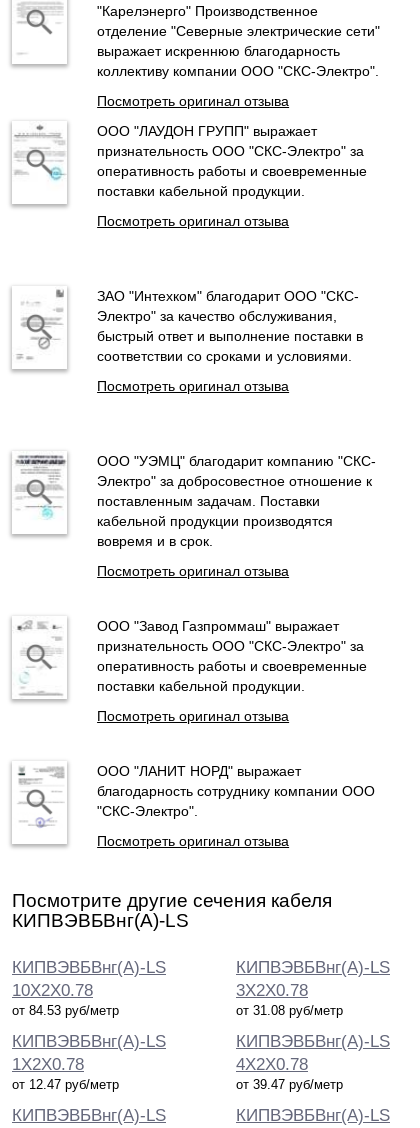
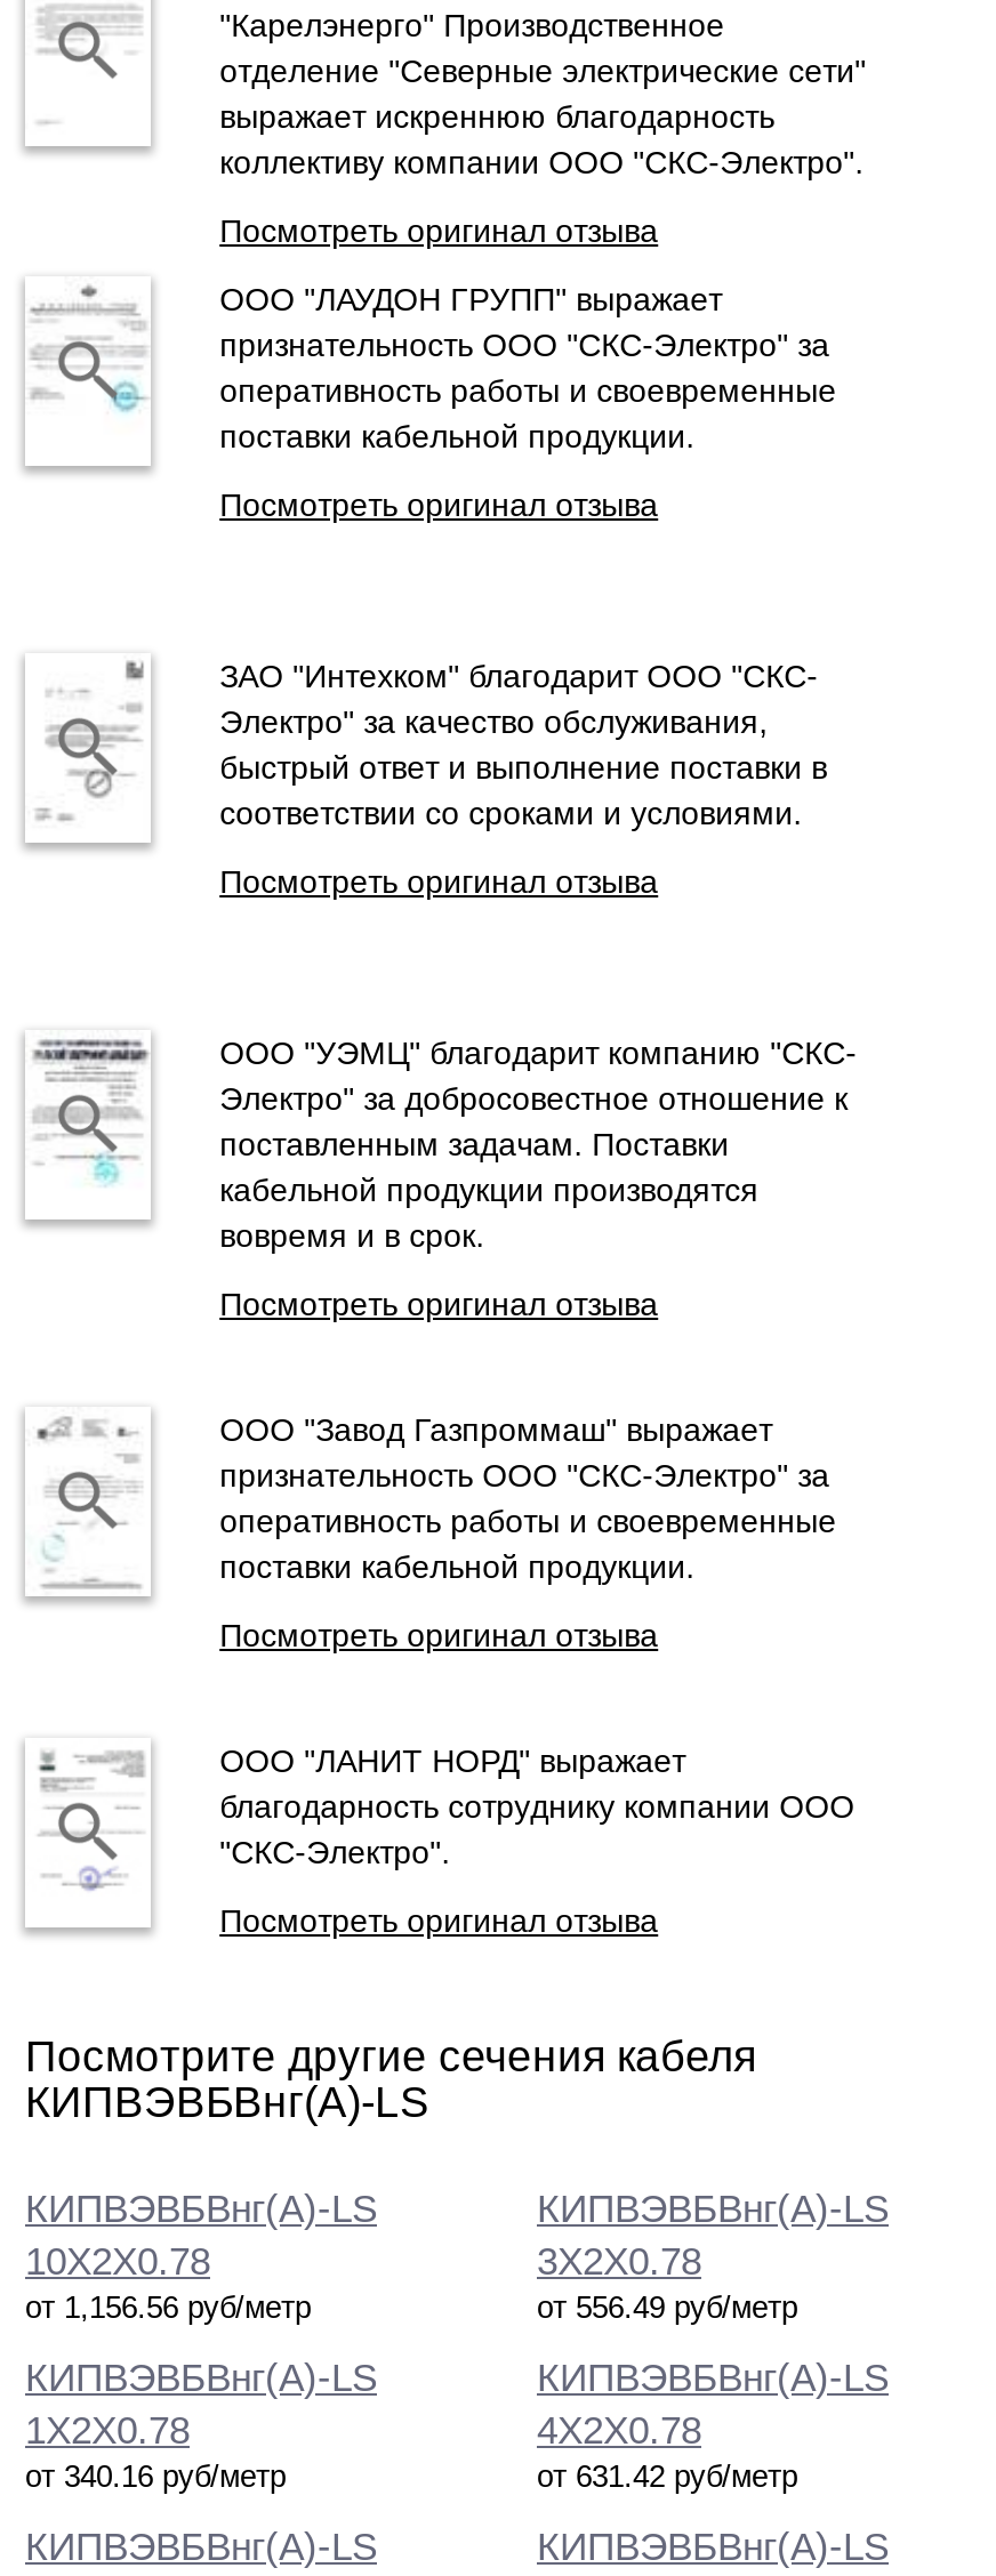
- от 84.53 руб/метр
+ от 1,156.56 руб/метр

- от 31.08 руб/метр
+ от 556.49 руб/метр

- от 12.47 руб/метр
+ от 340.16 руб/метр

- от 39.47 руб/метр
+ от 631.42 руб/метр
